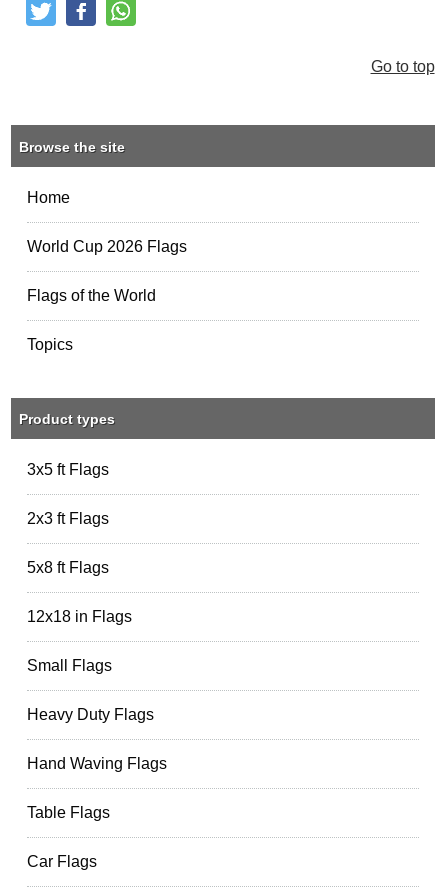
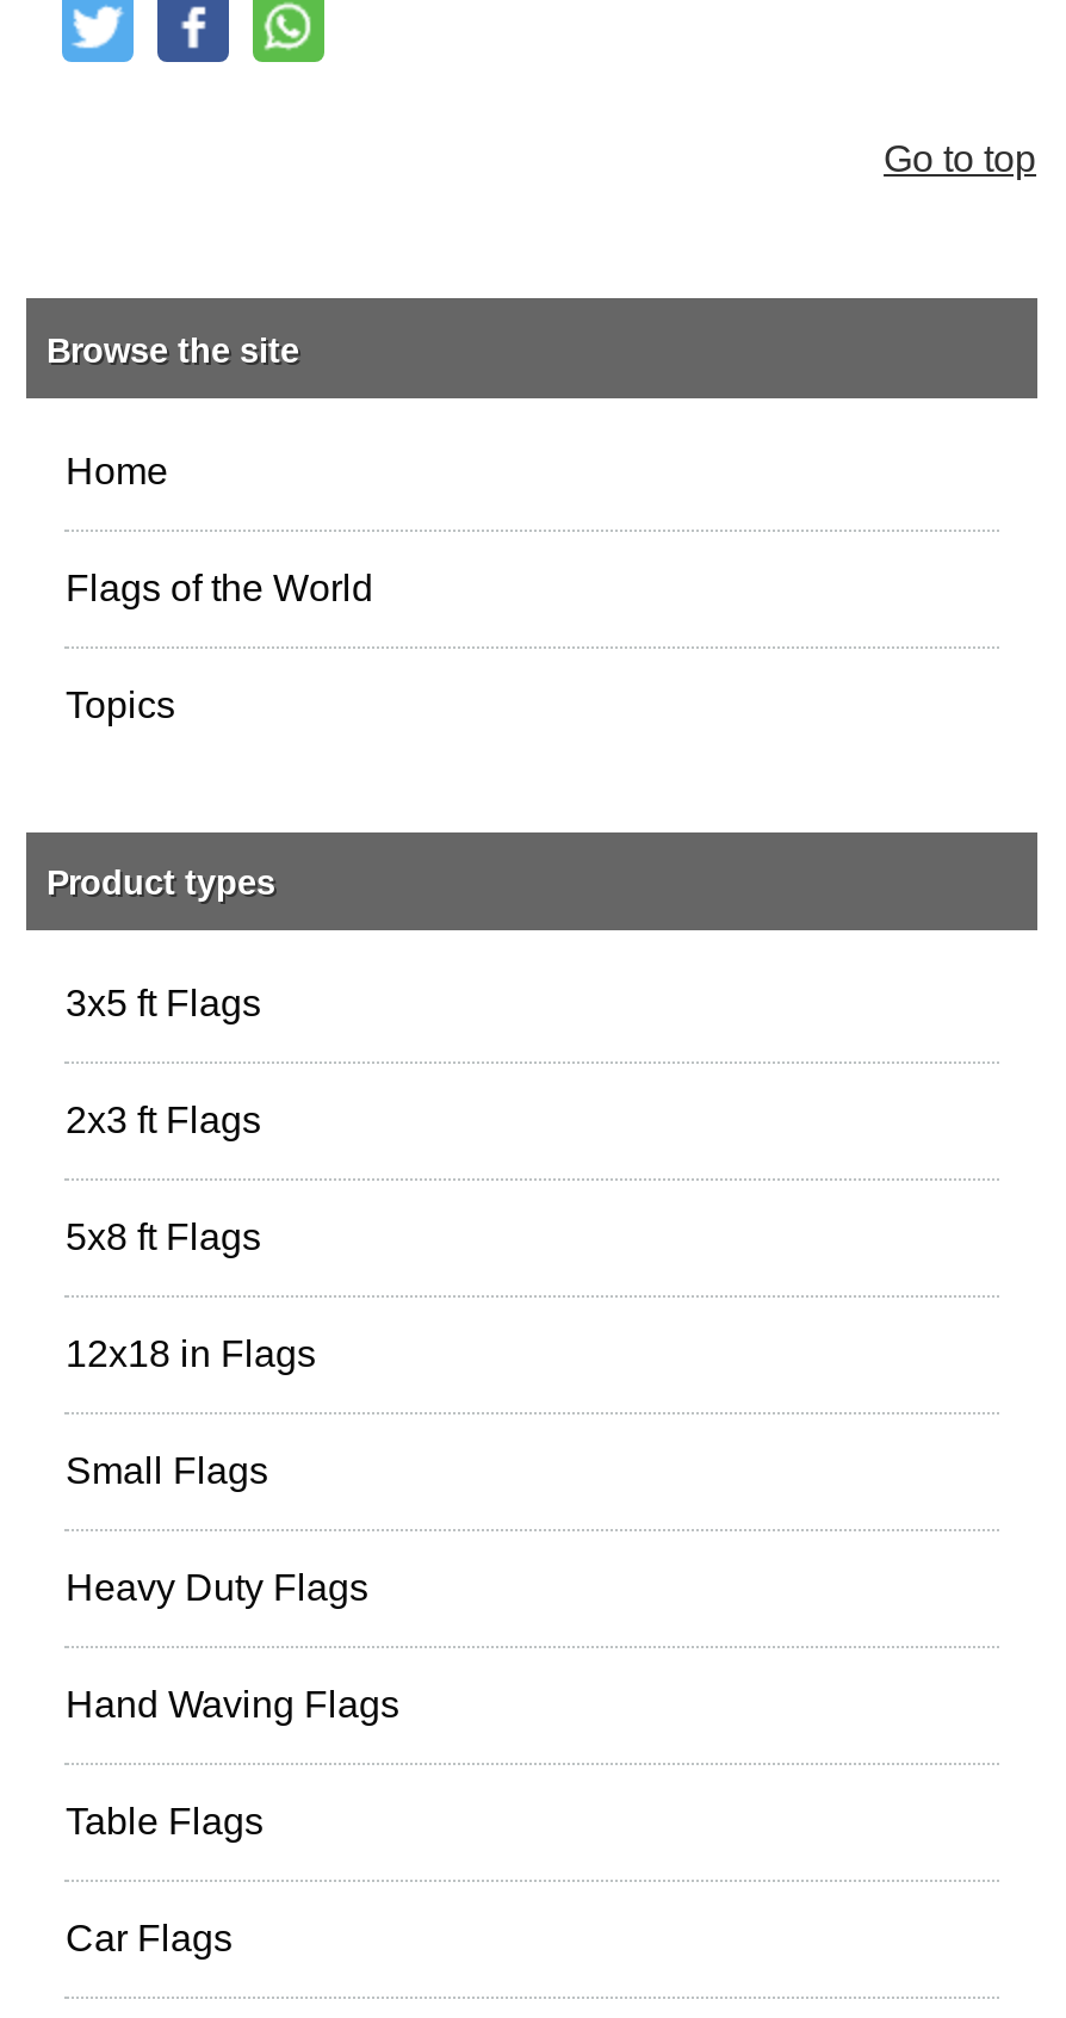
- World Cup 2026 Flags
